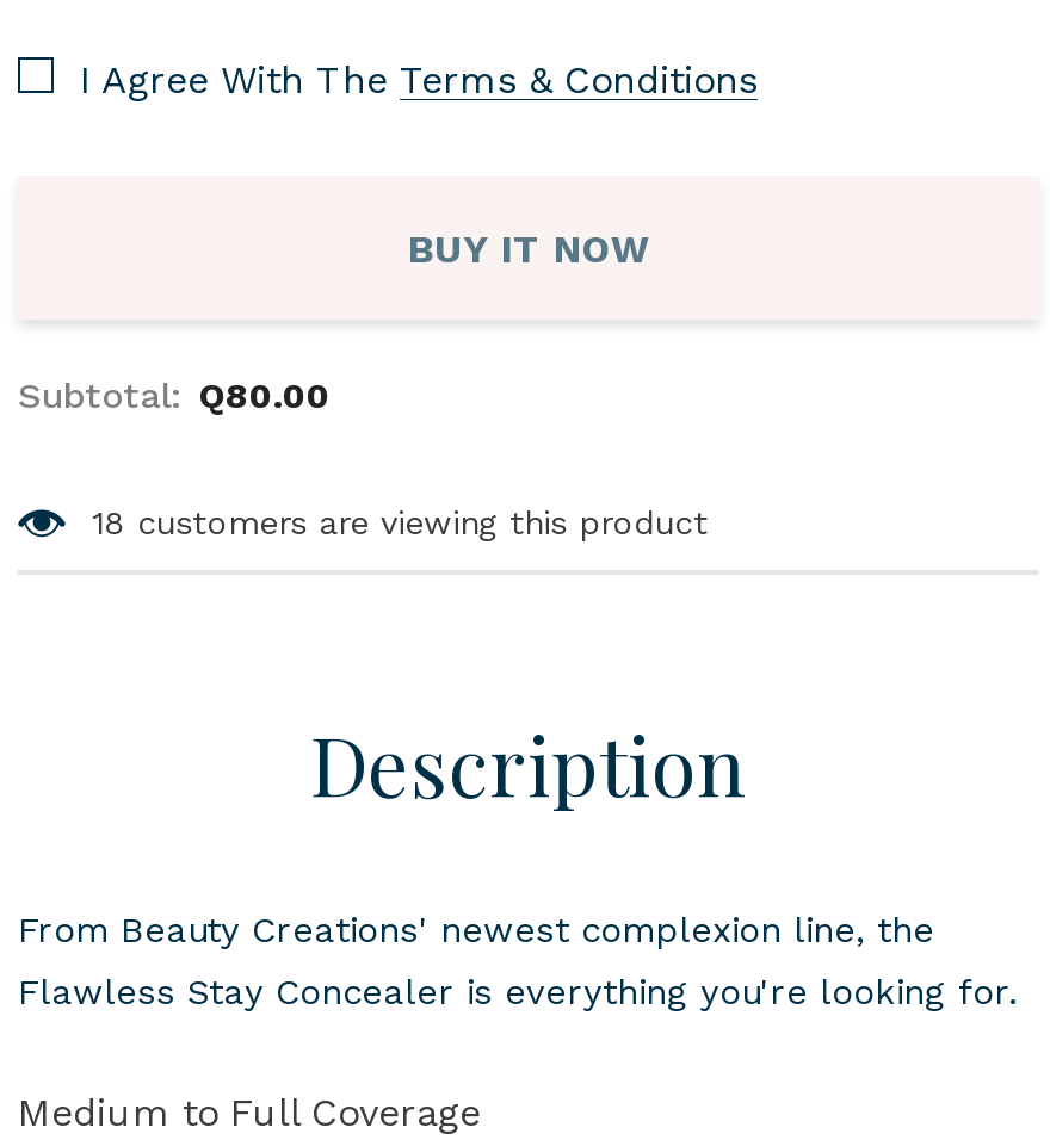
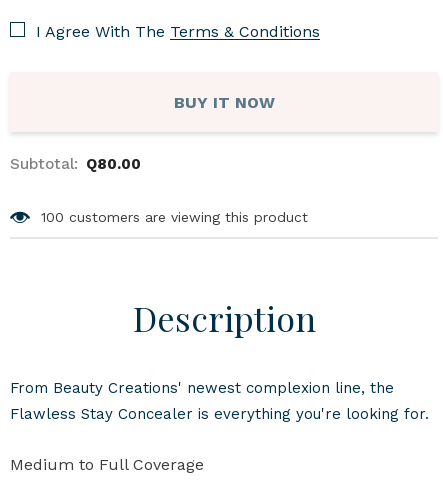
- 18 customers are viewing this product
+ 100 customers are viewing this product
